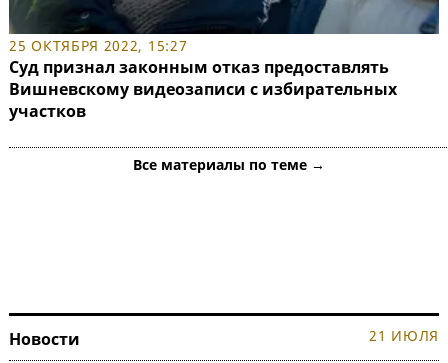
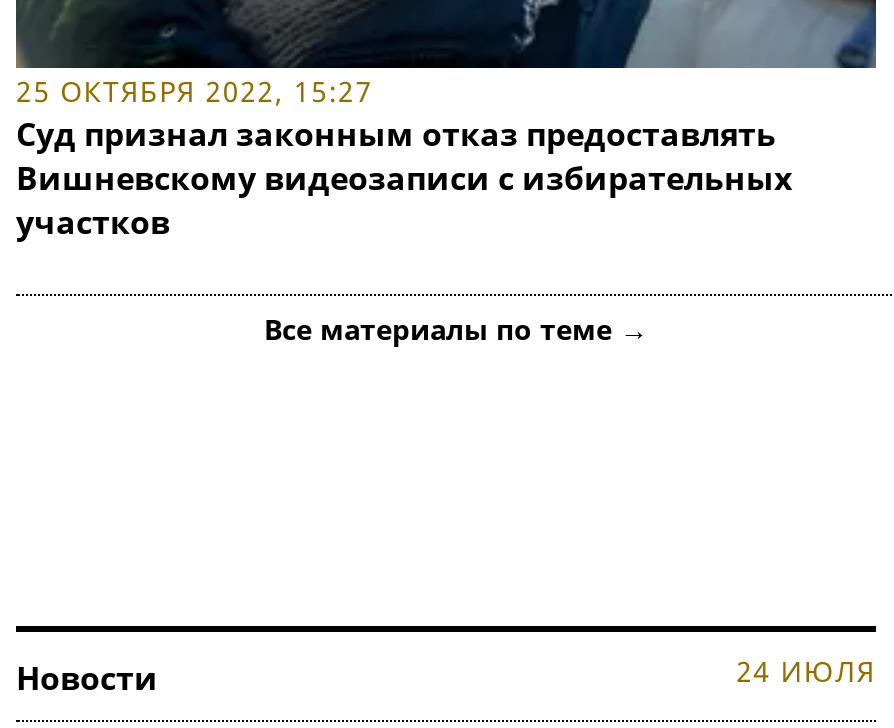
- 21 ИЮЛЯ
+ 24 ИЮЛЯ
